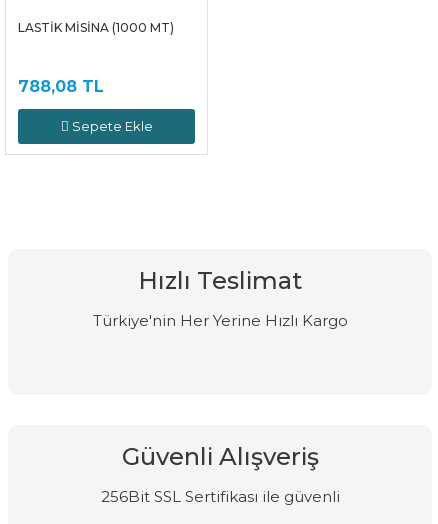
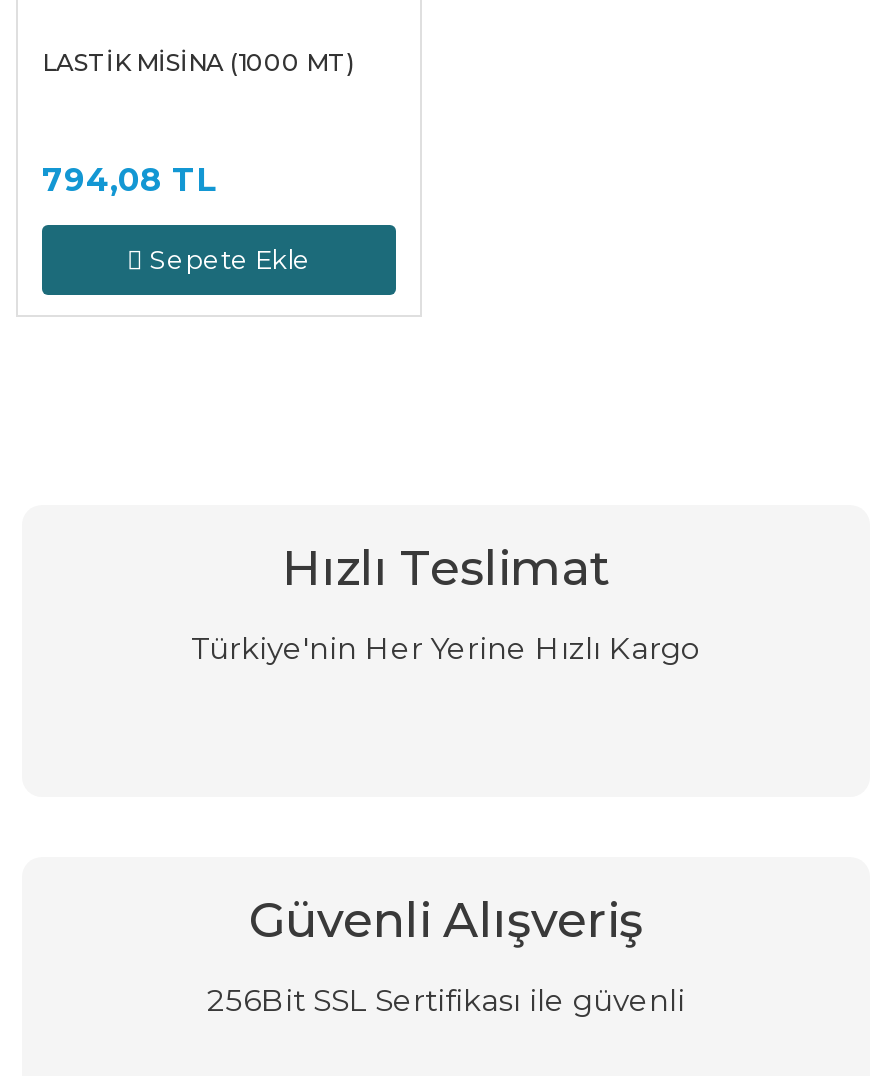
- 788,08 TL
+ 794,08 TL
